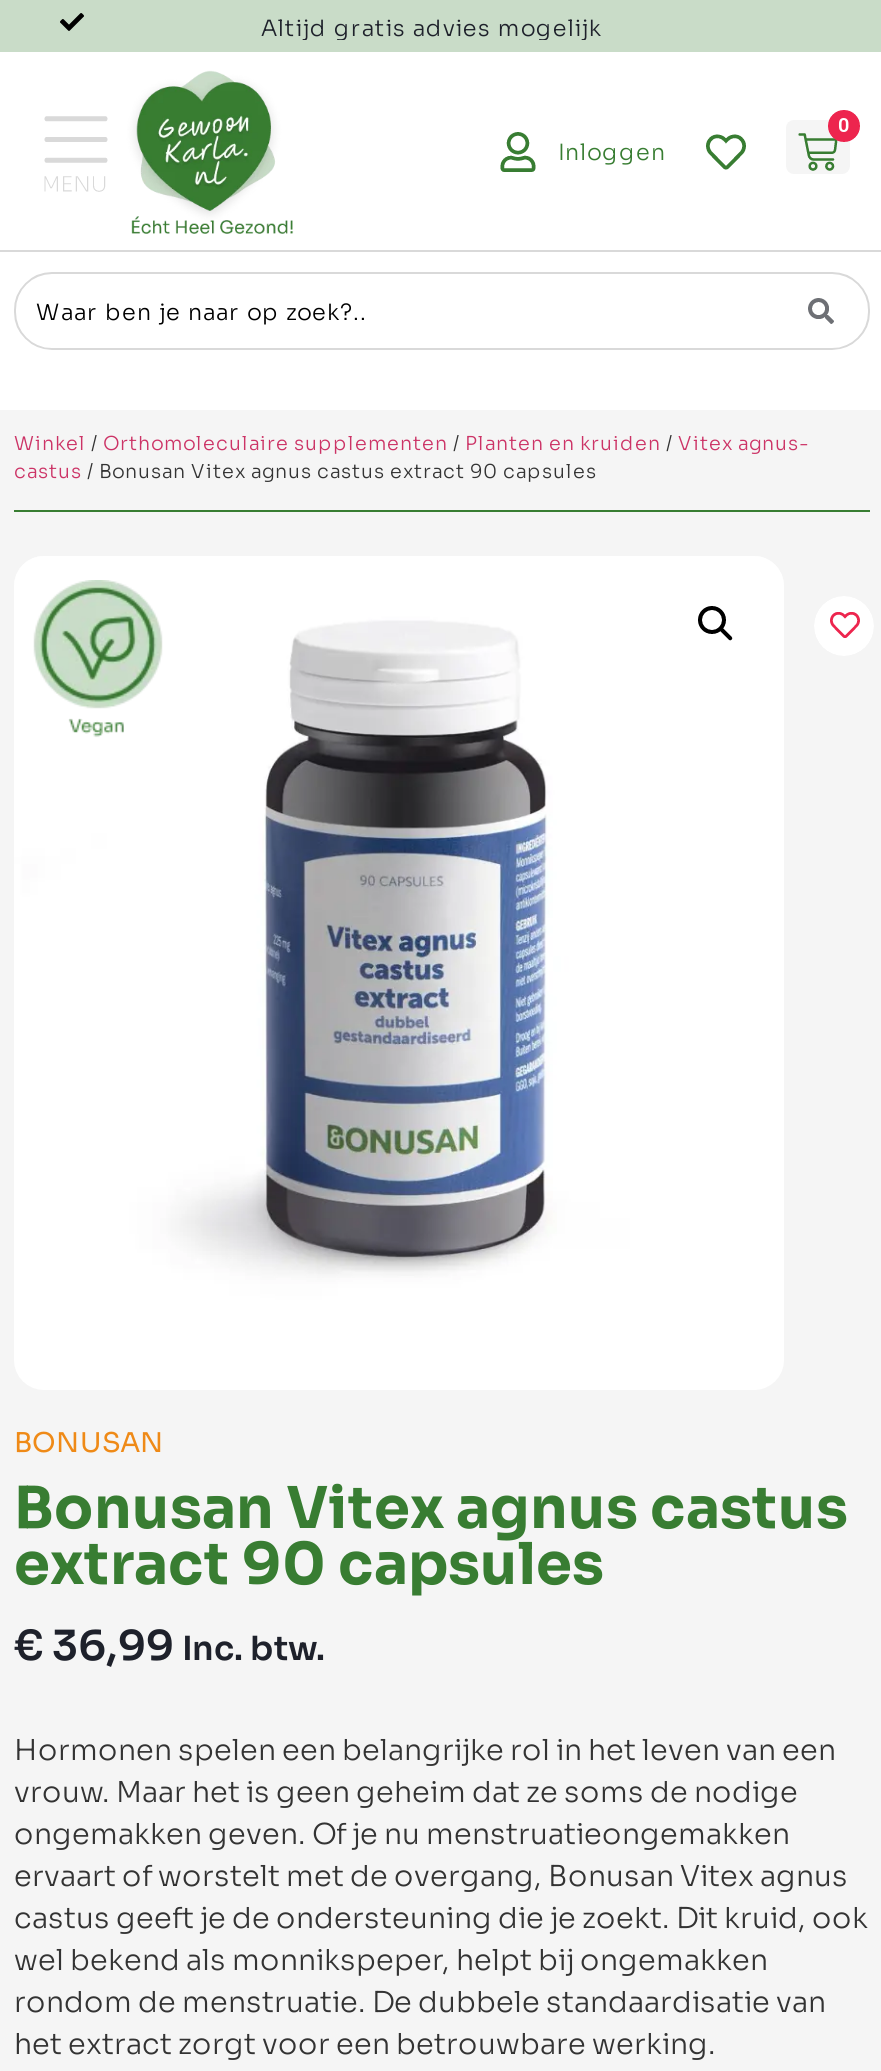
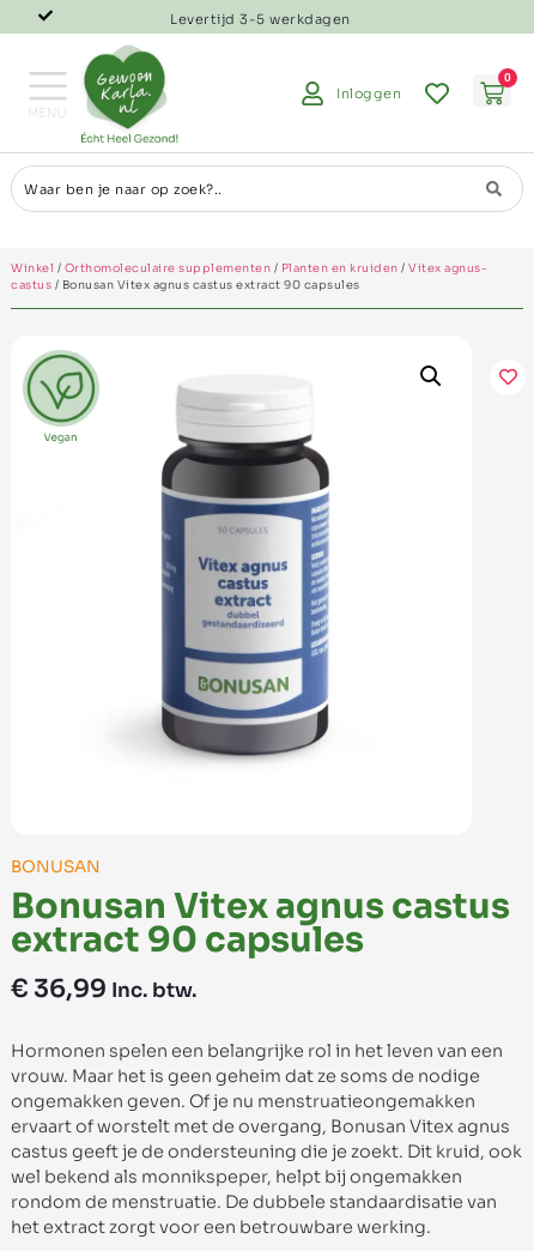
- Altijd gratis advies mogelijk
+ Levertijd 3-5 werkdagen
